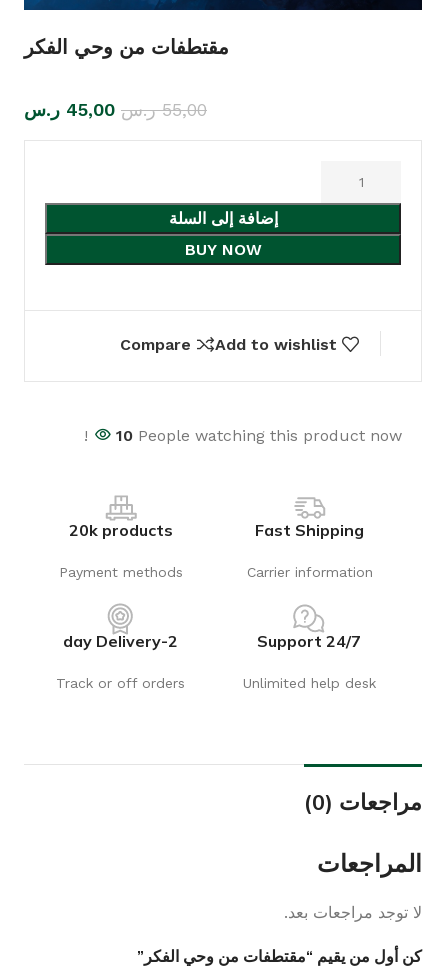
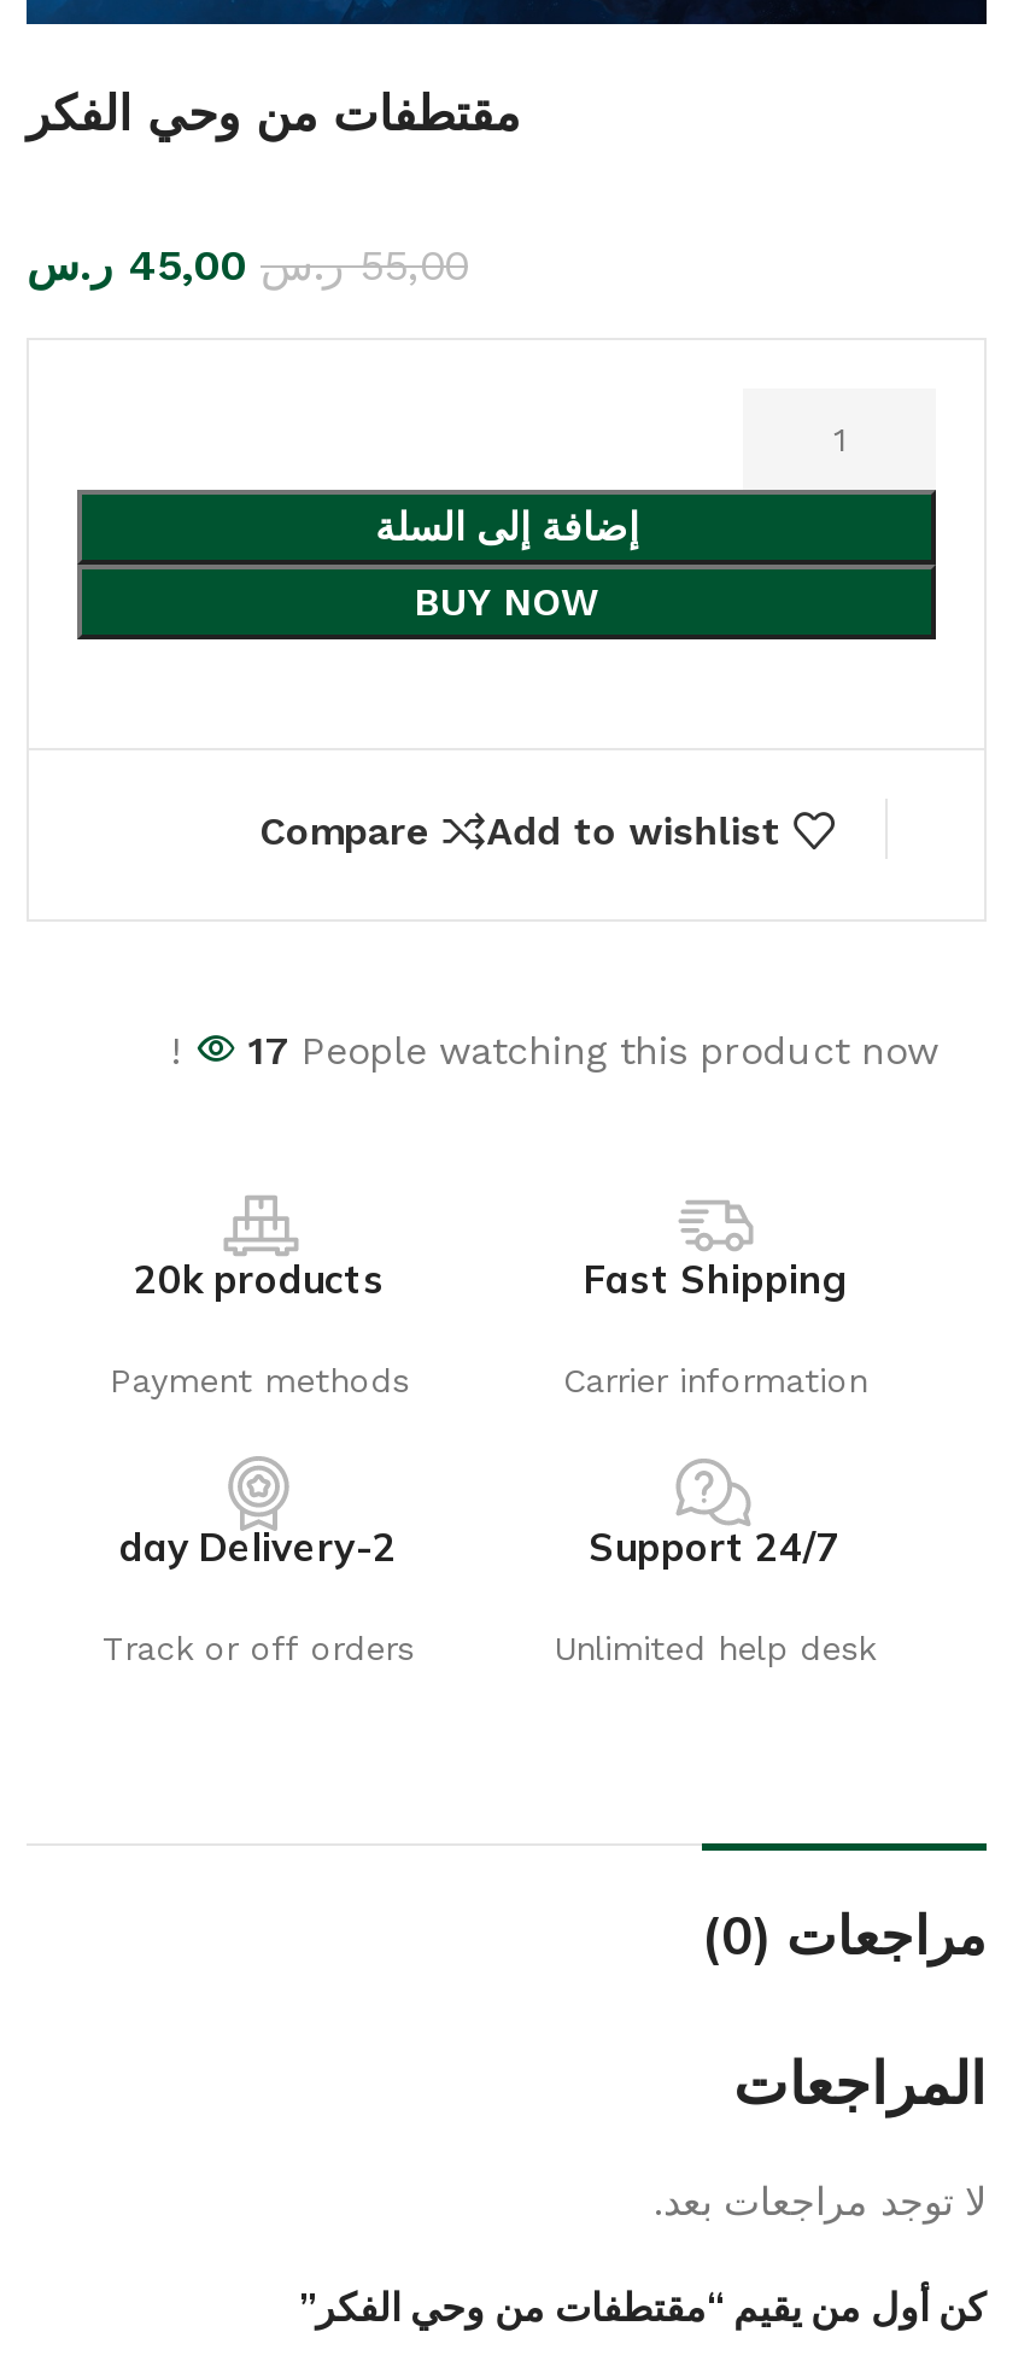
- 10 People watching this product now!
+ 17 People watching this product now!
